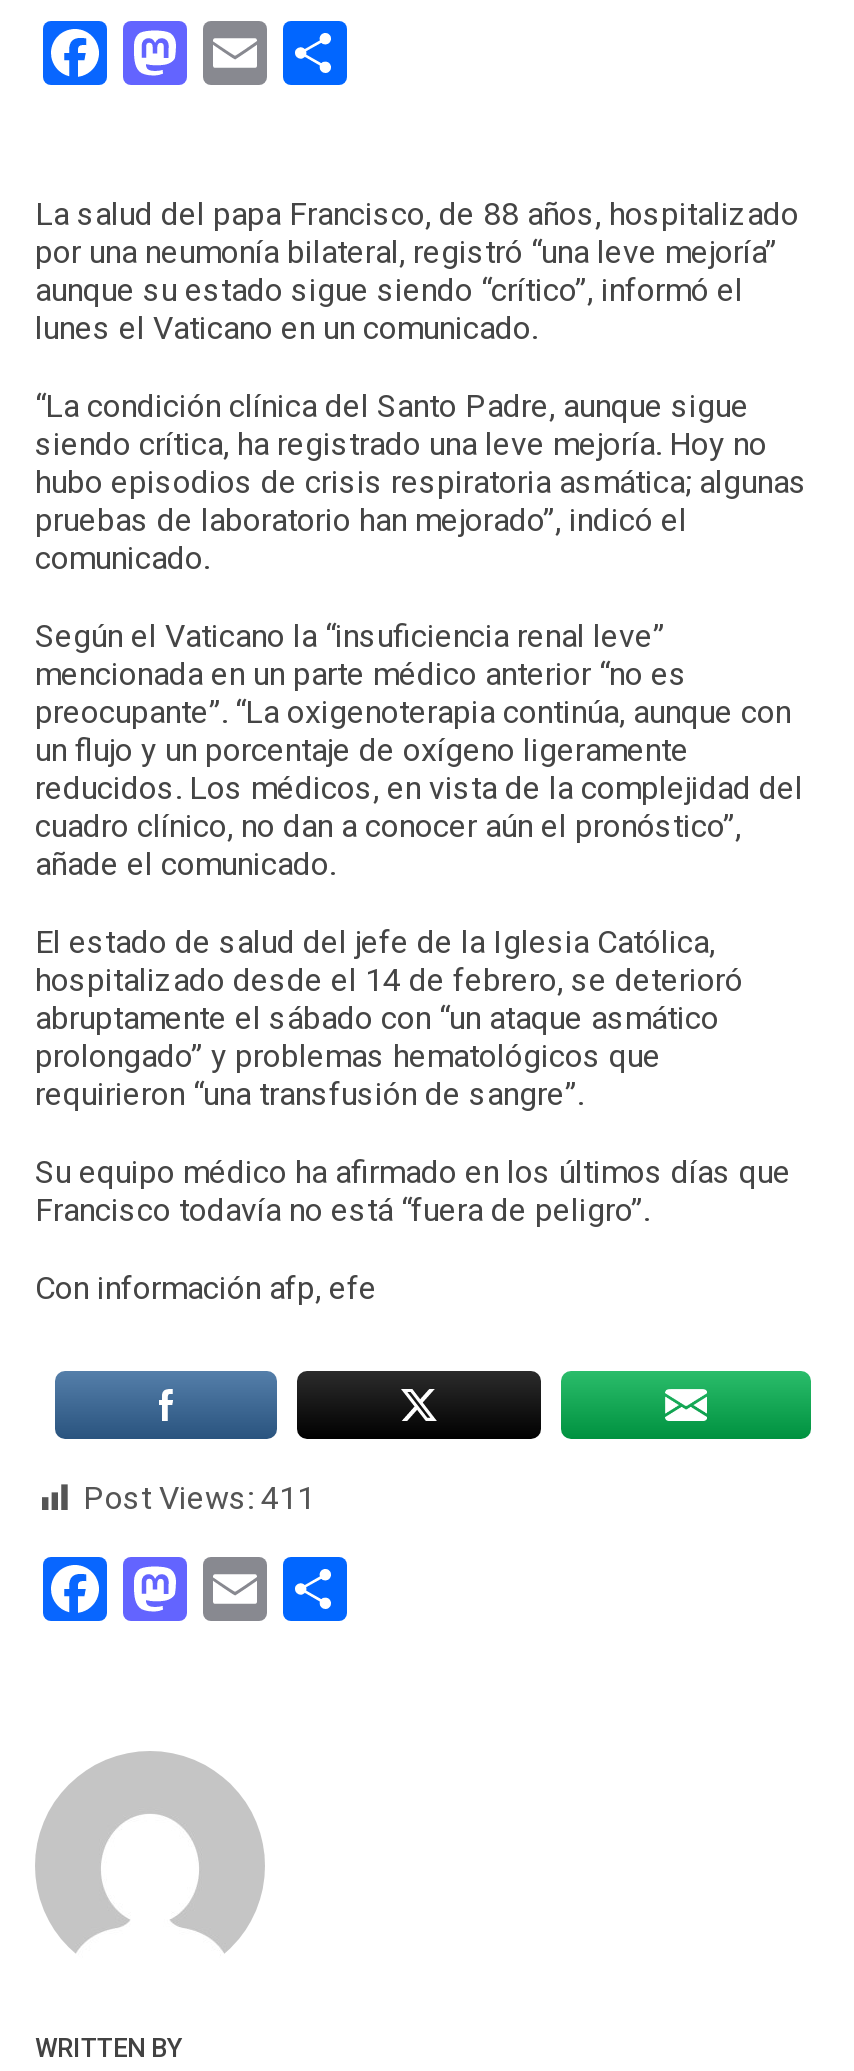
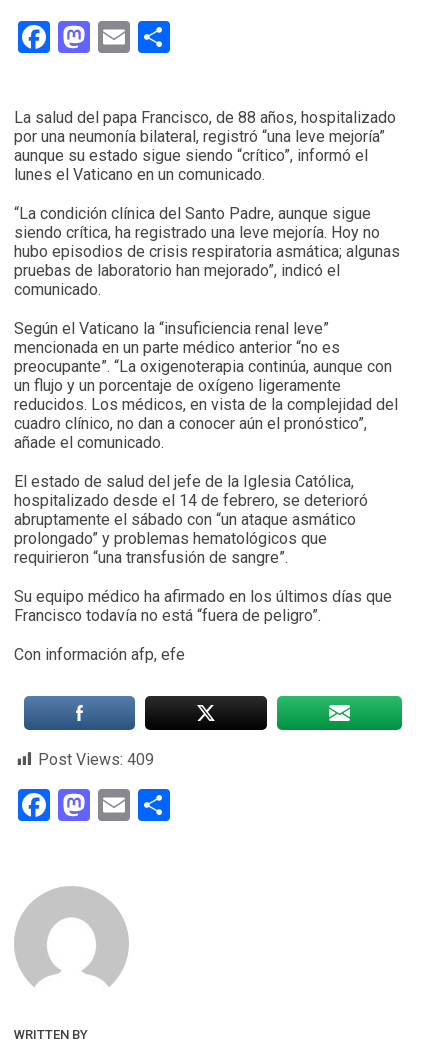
- Post Views: 411
+ Post Views: 409
